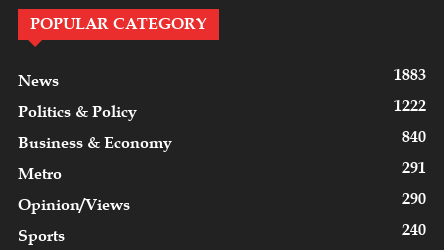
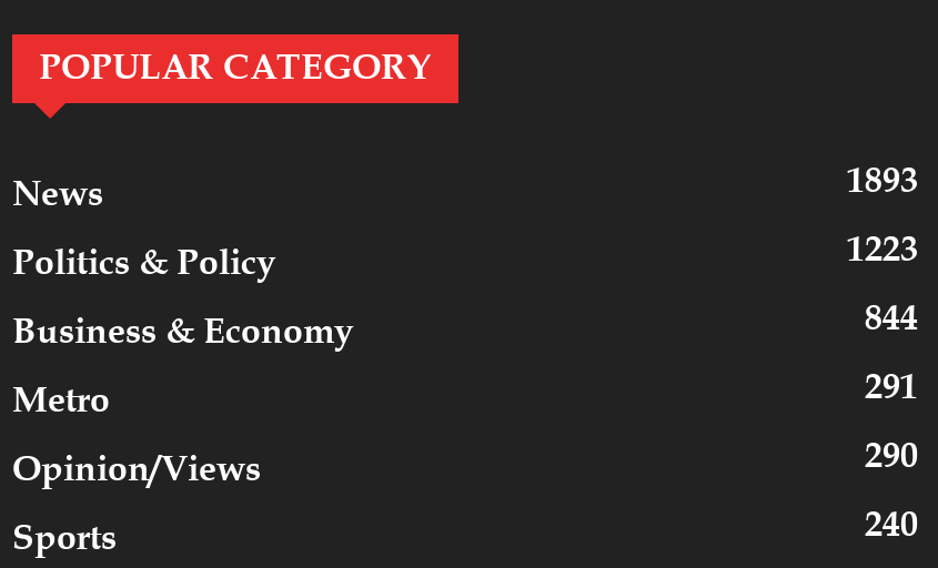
- 1883
+ 1893

- 1222
+ 1223

- 840
+ 844
